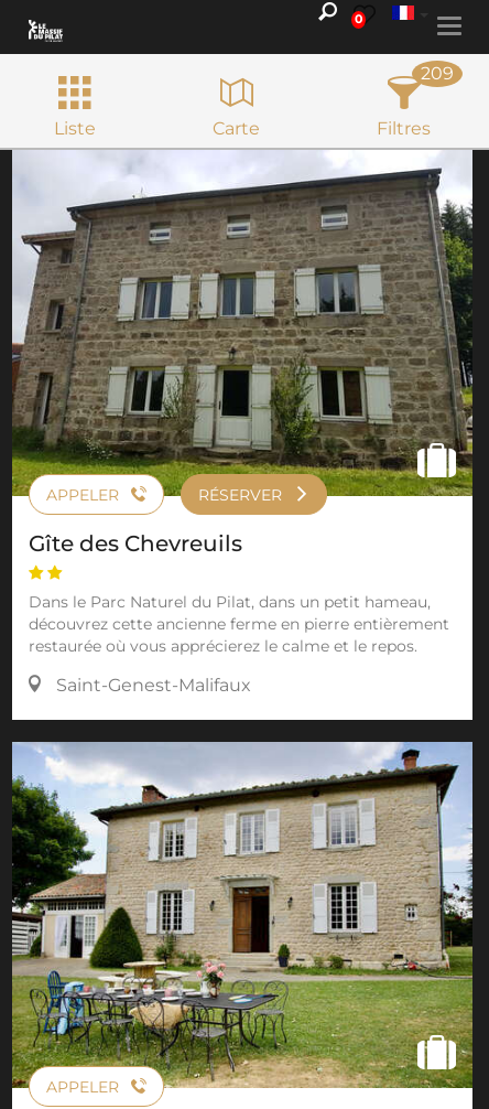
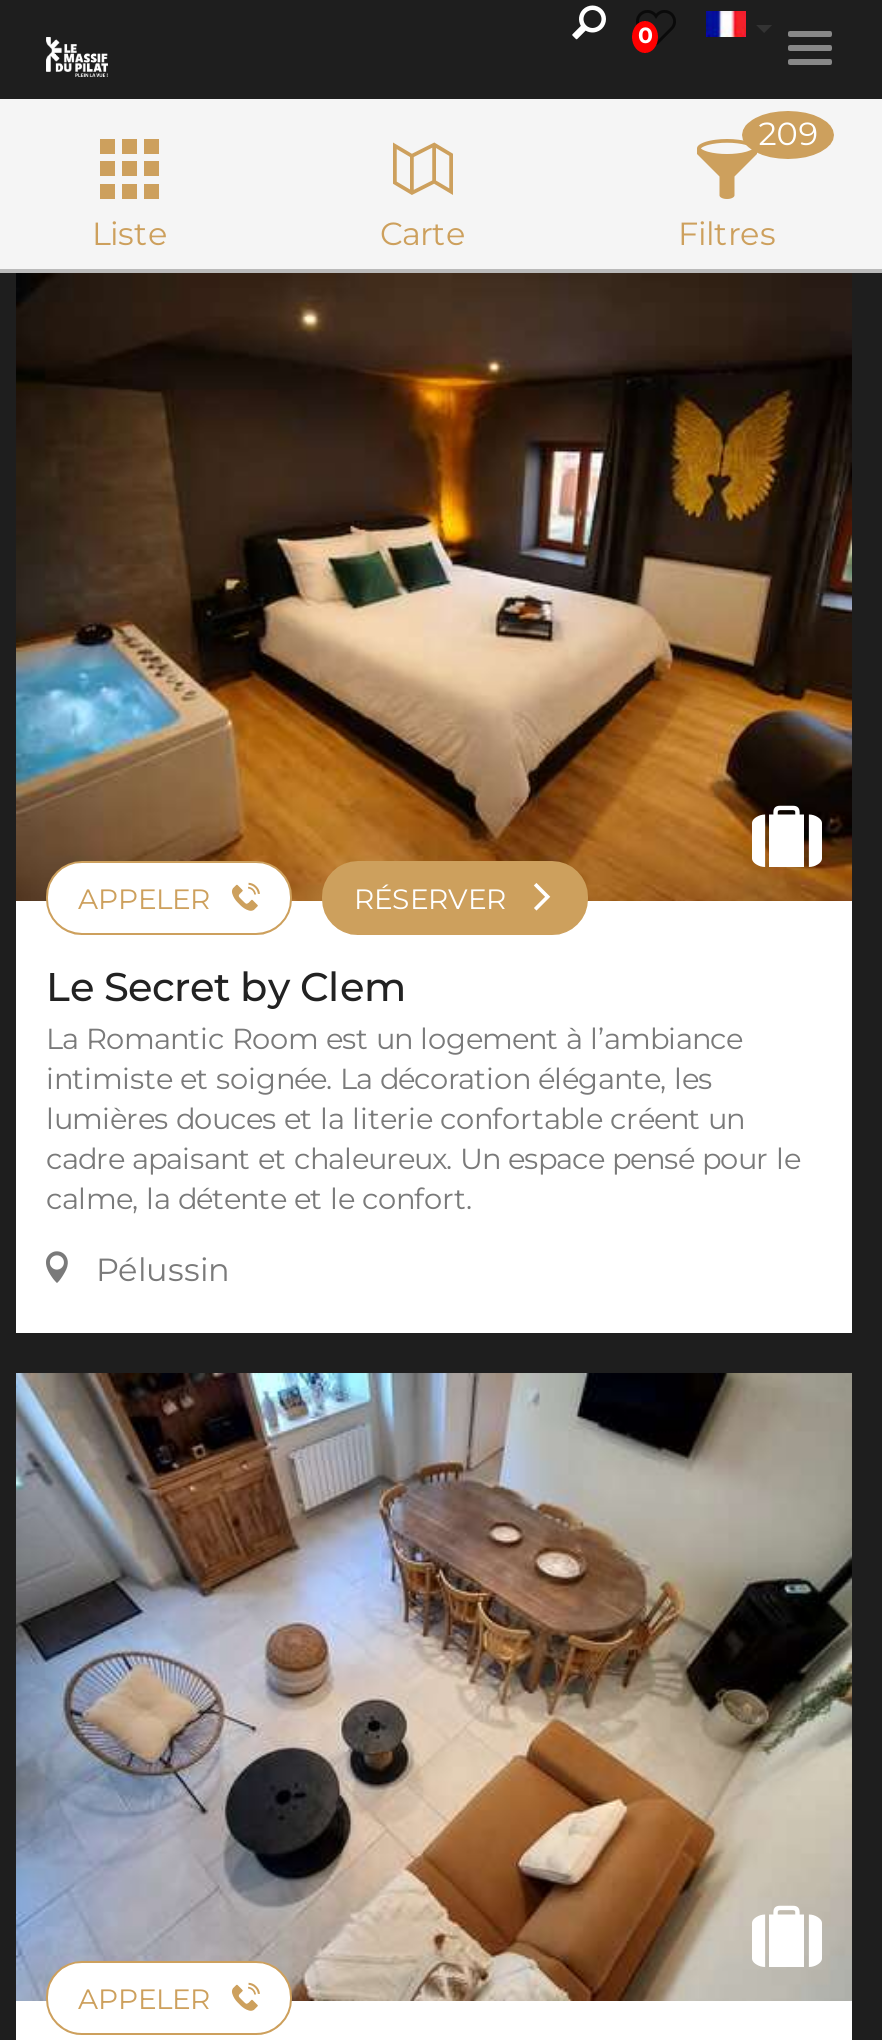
- [image]
- Gîte des Chevreuils
- Dans le Parc Naturel du Pilat, dans un petit hameau,
- découvrez cette ancienne ferme en pierre entièrement
- restaurée où vous apprécierez le calme et le repos.
- Saint-Genest-Malifaux
+ [image]
+ Le Secret by Clem
+ La Romantic Room est un logement à l’ambiance
+ intimiste et soignée. La décoration élégante, les
+ lumières douces et la literie confortable créent un
+ cadre apaisant et chaleureux. Un espace pensé pour le
+ calme, la détente et le confort.
+ Pélussin

- [image]
+ [image]
